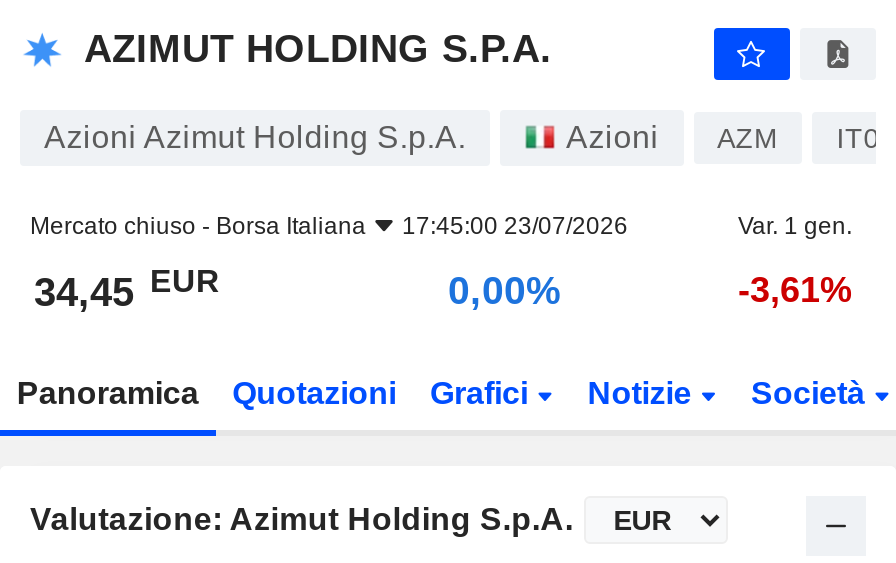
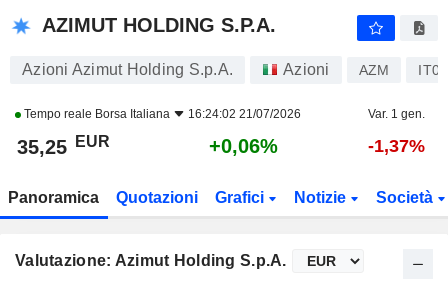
- Mercato chiuso - Borsa Italiana
- 17:45:00 23/07/2026
+ Tempo reale Borsa Italiana
+ 16:24:02 21/07/2026

- 34,45 EUR
+ 35,25 EUR

- 0,00%
+ +0,06%

- -3,61%
+ -1,37%
